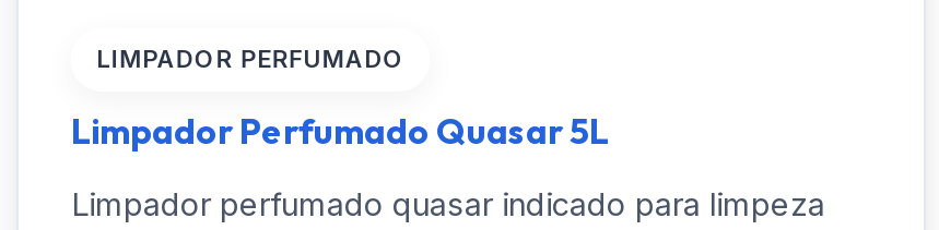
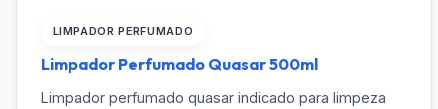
- Limpador Perfumado Quasar 5L
+ Limpador Perfumado Quasar 500ml
